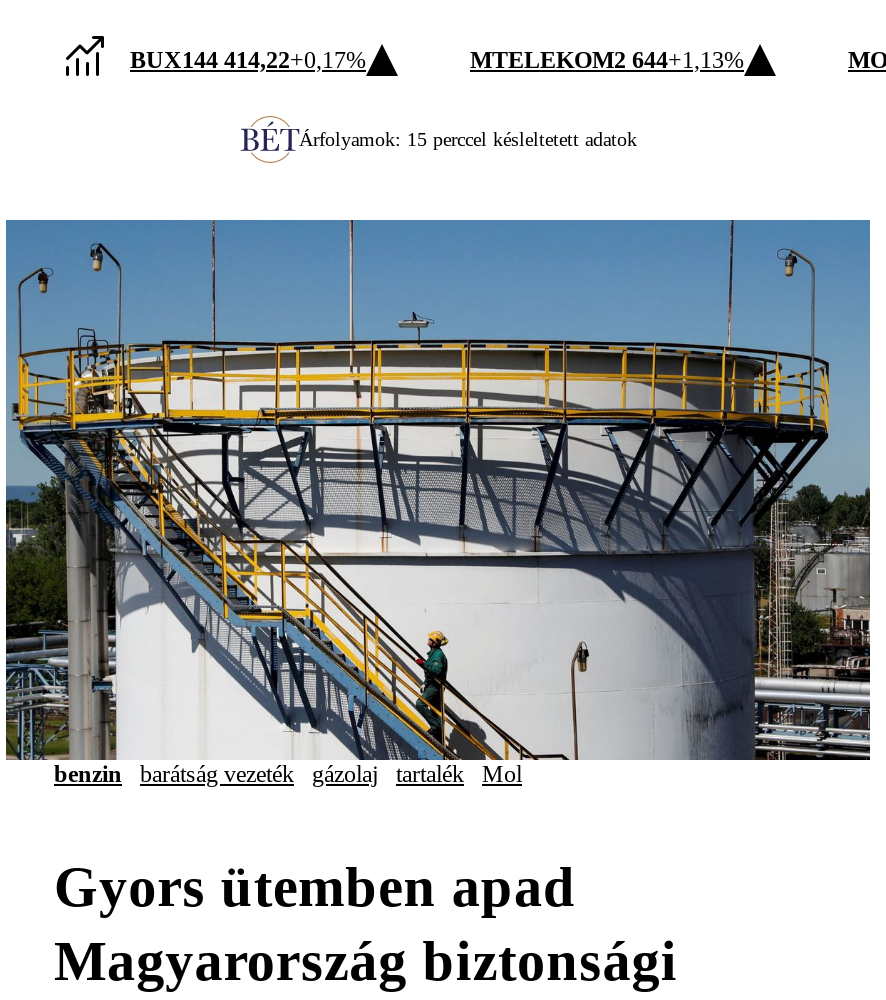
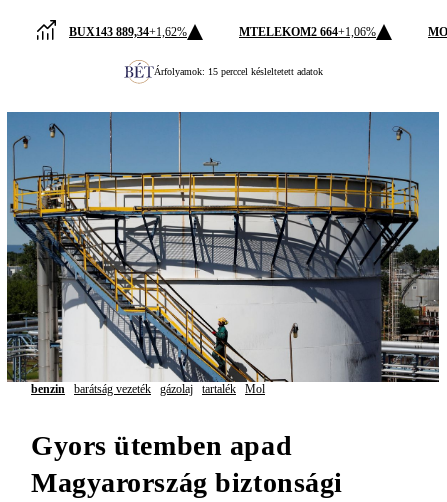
- BUX144 414,22+0,17%
+ BUX143 889,34+1,62%

- MTELEKOM2 644+1,13%
+ MTELEKOM2 664+1,06%
